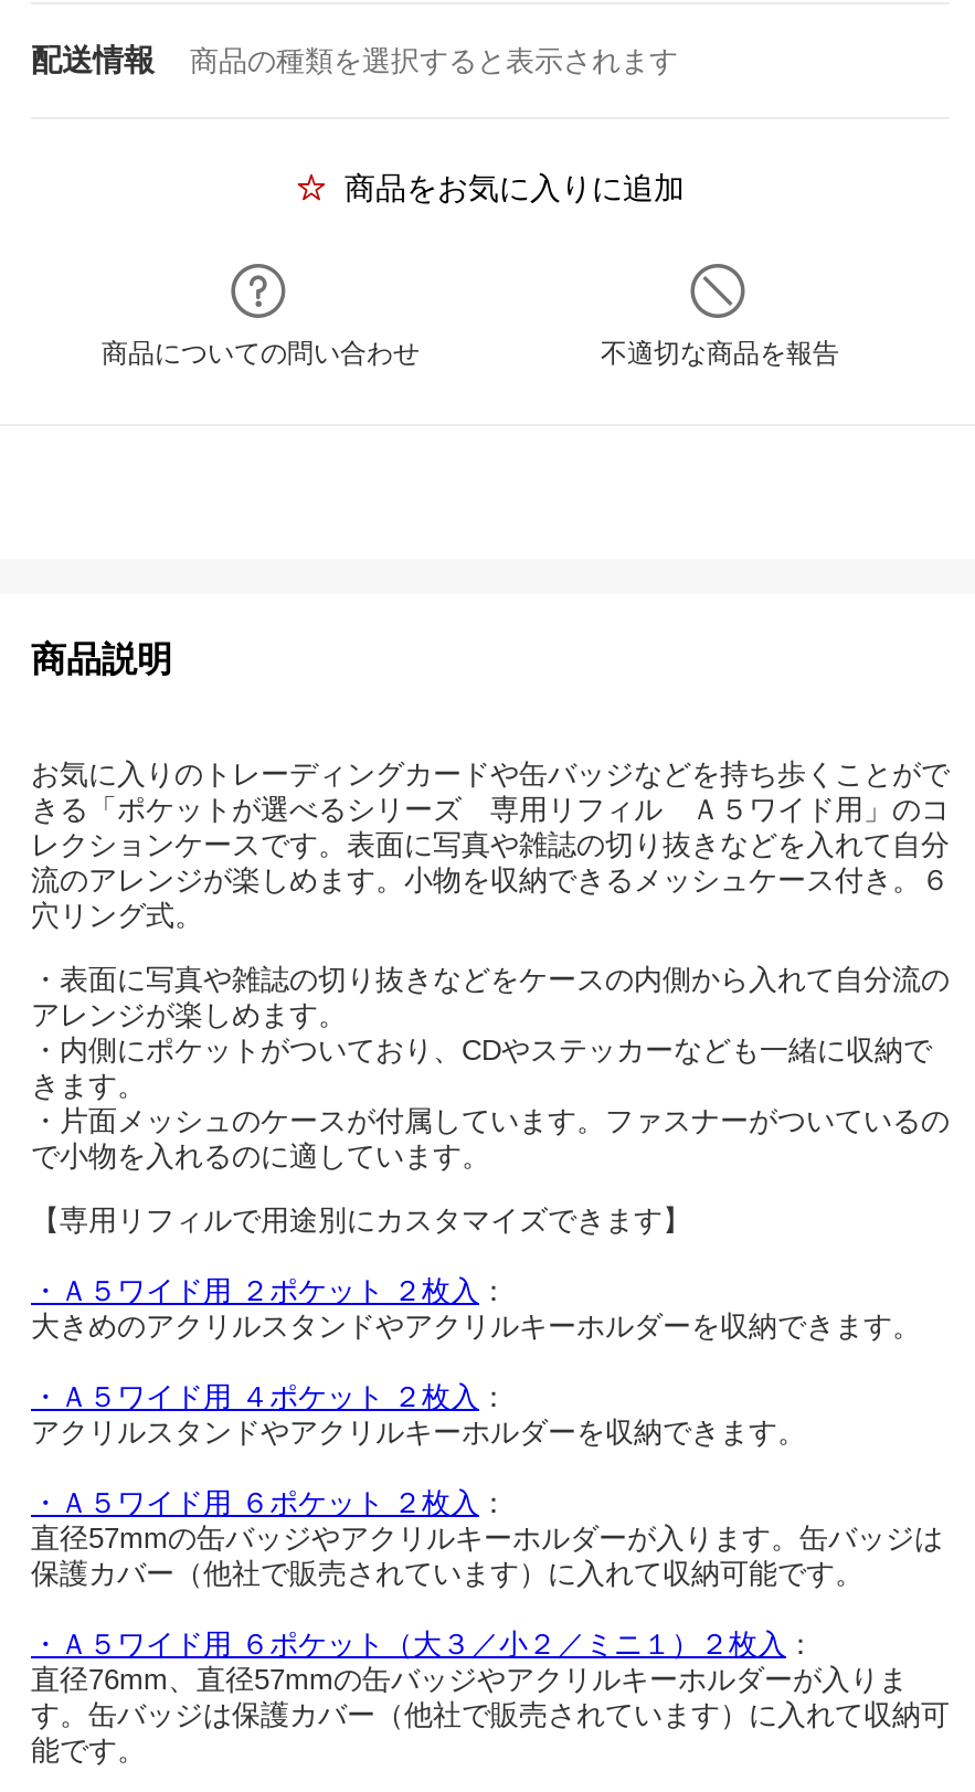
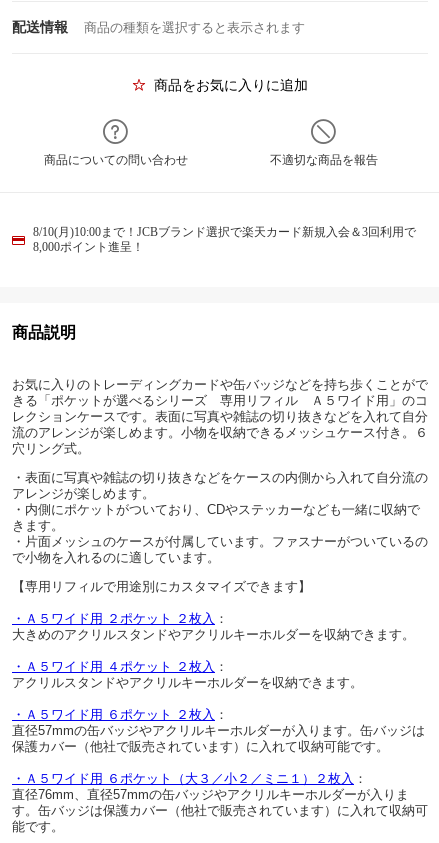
+ 8/10(月)10:00まで！JCBブランド選択で楽天カード新規入会＆3回利用で
+ 8,000ポイント進呈！
